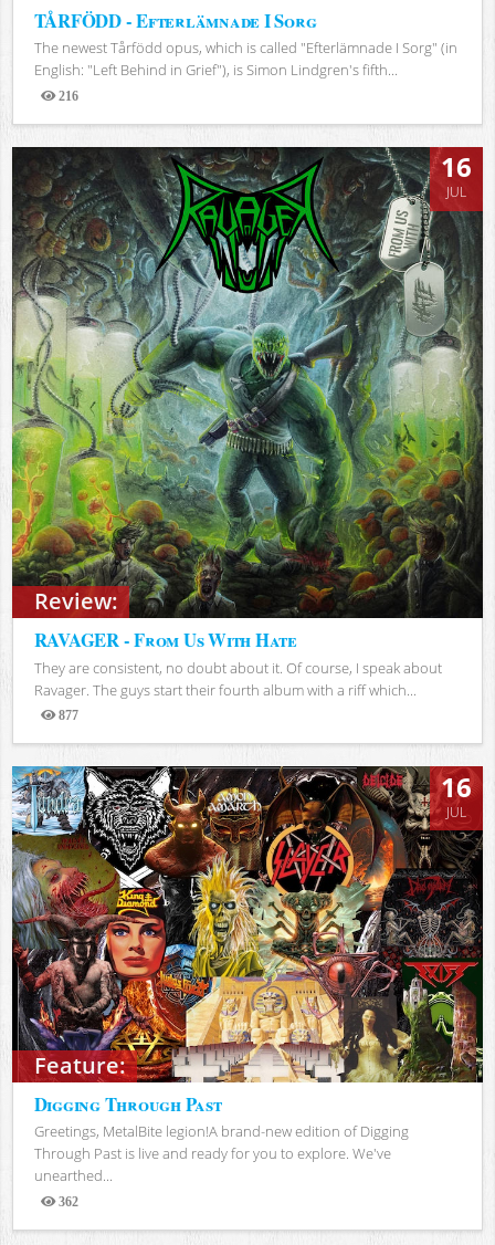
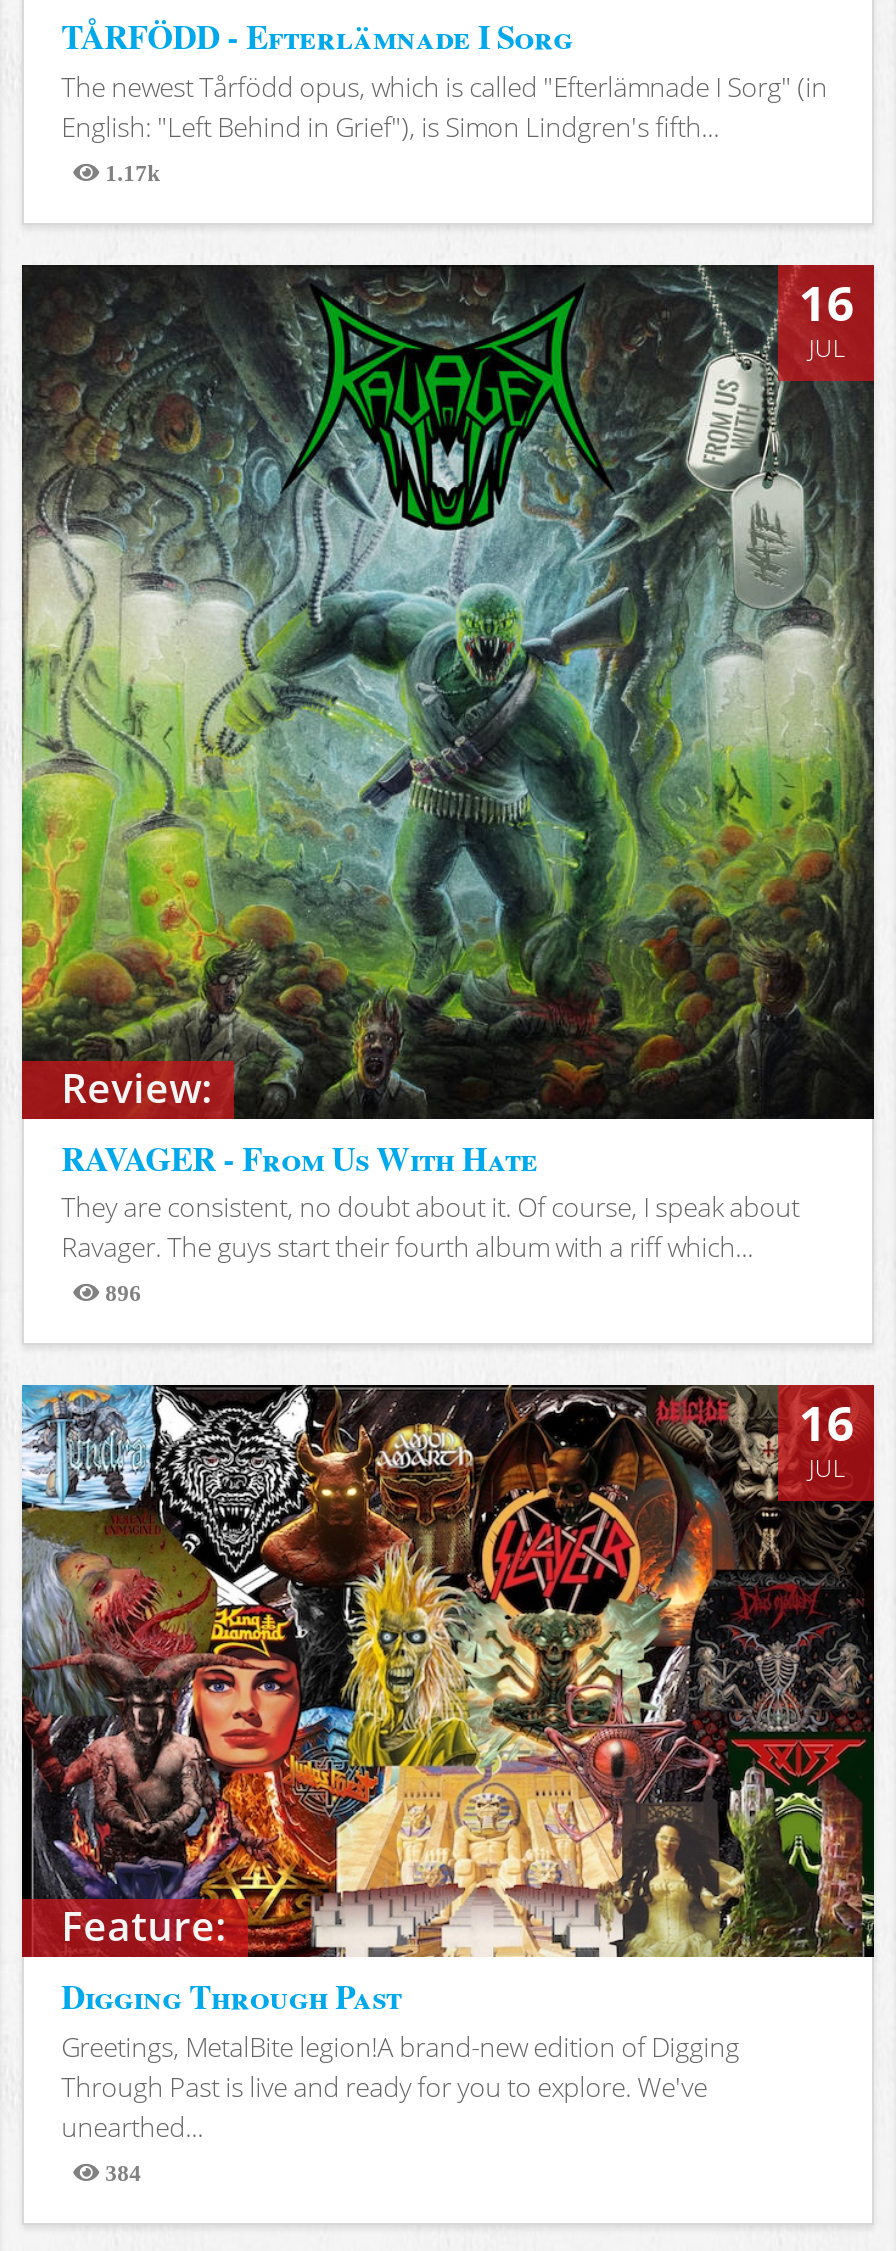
- 216
+ 1.17k

- 877
+ 896

- 362
+ 384
